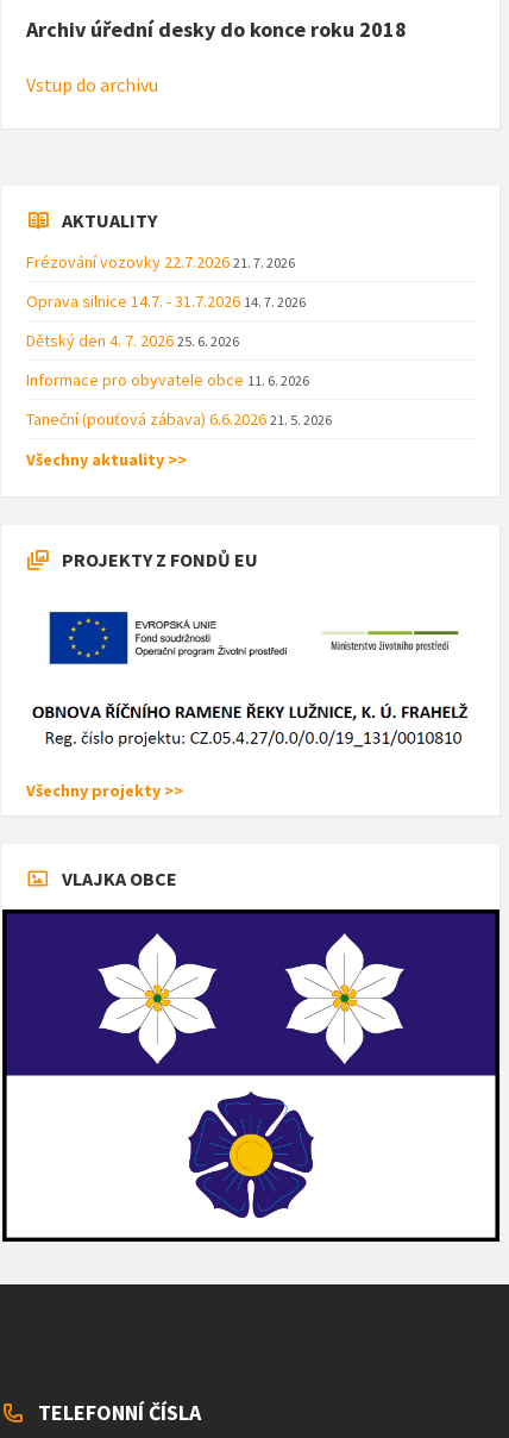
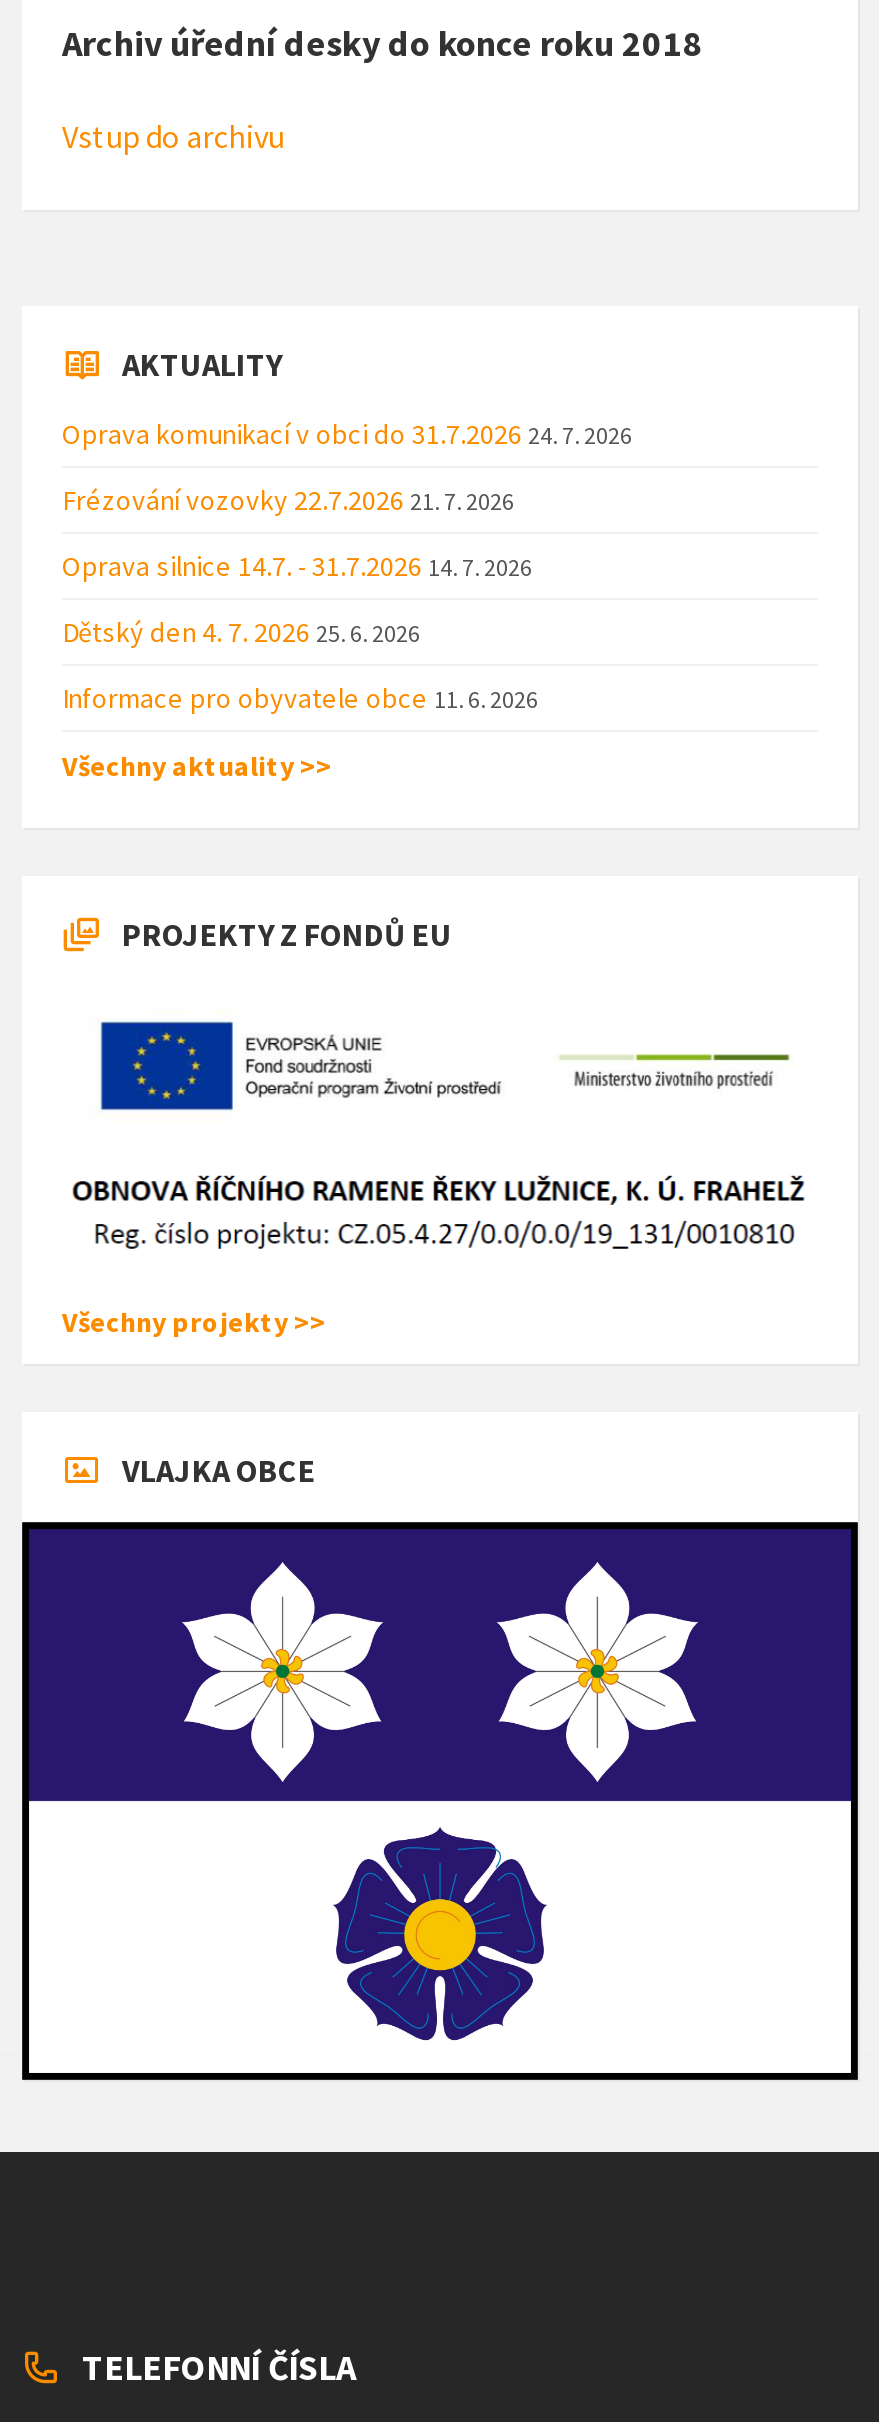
+ Oprava komunikací v obci do 31.7.2026 24. 7. 2026

moved down: Frézování vozovky 22.7.2026 21. 7. 2026 | Oprava silnice 14.7. - 31.7.2026 14. 7. 2026 | Dětský den 4. 7. 2026 25. 6. 2026 | Informace pro obyvatele obce 11. 6. 2026

- Taneční (pouťová zábava) 6.6.2026 21. 5. 2026
